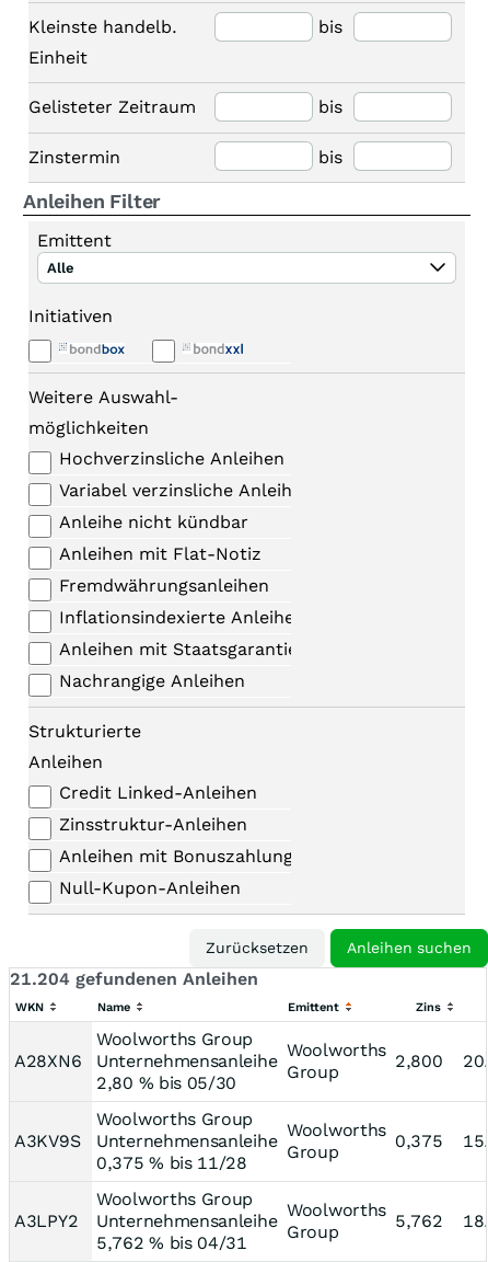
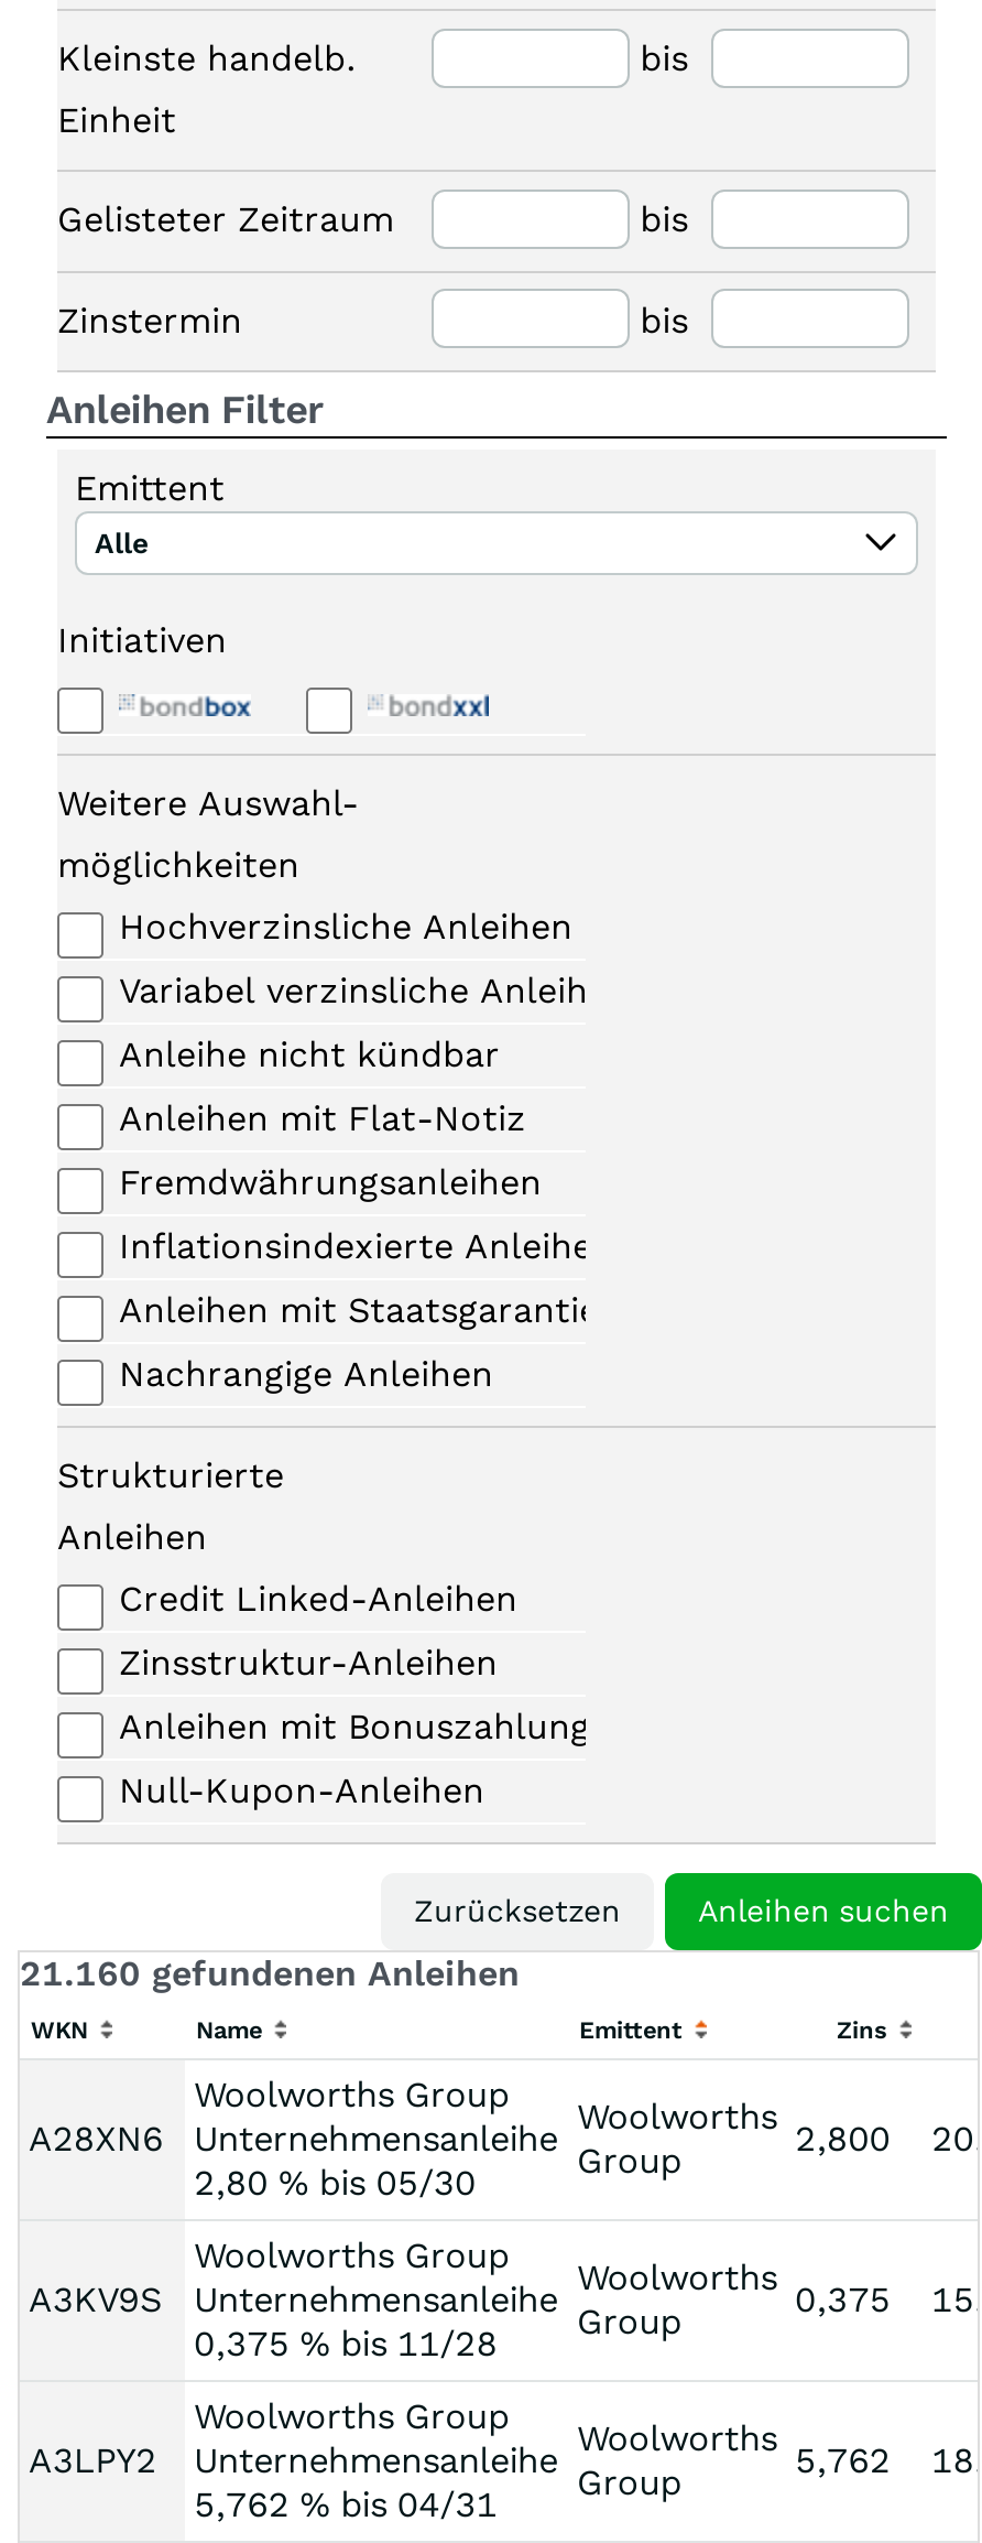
- 21.204 gefundenen Anleihen
+ 21.160 gefundenen Anleihen
